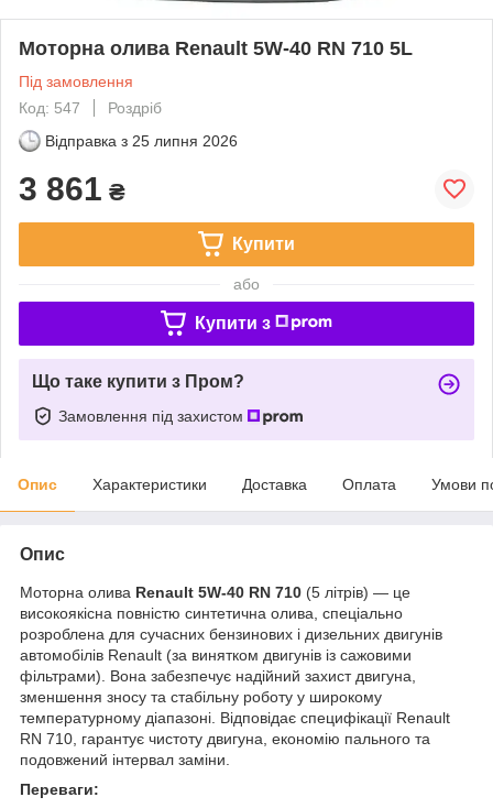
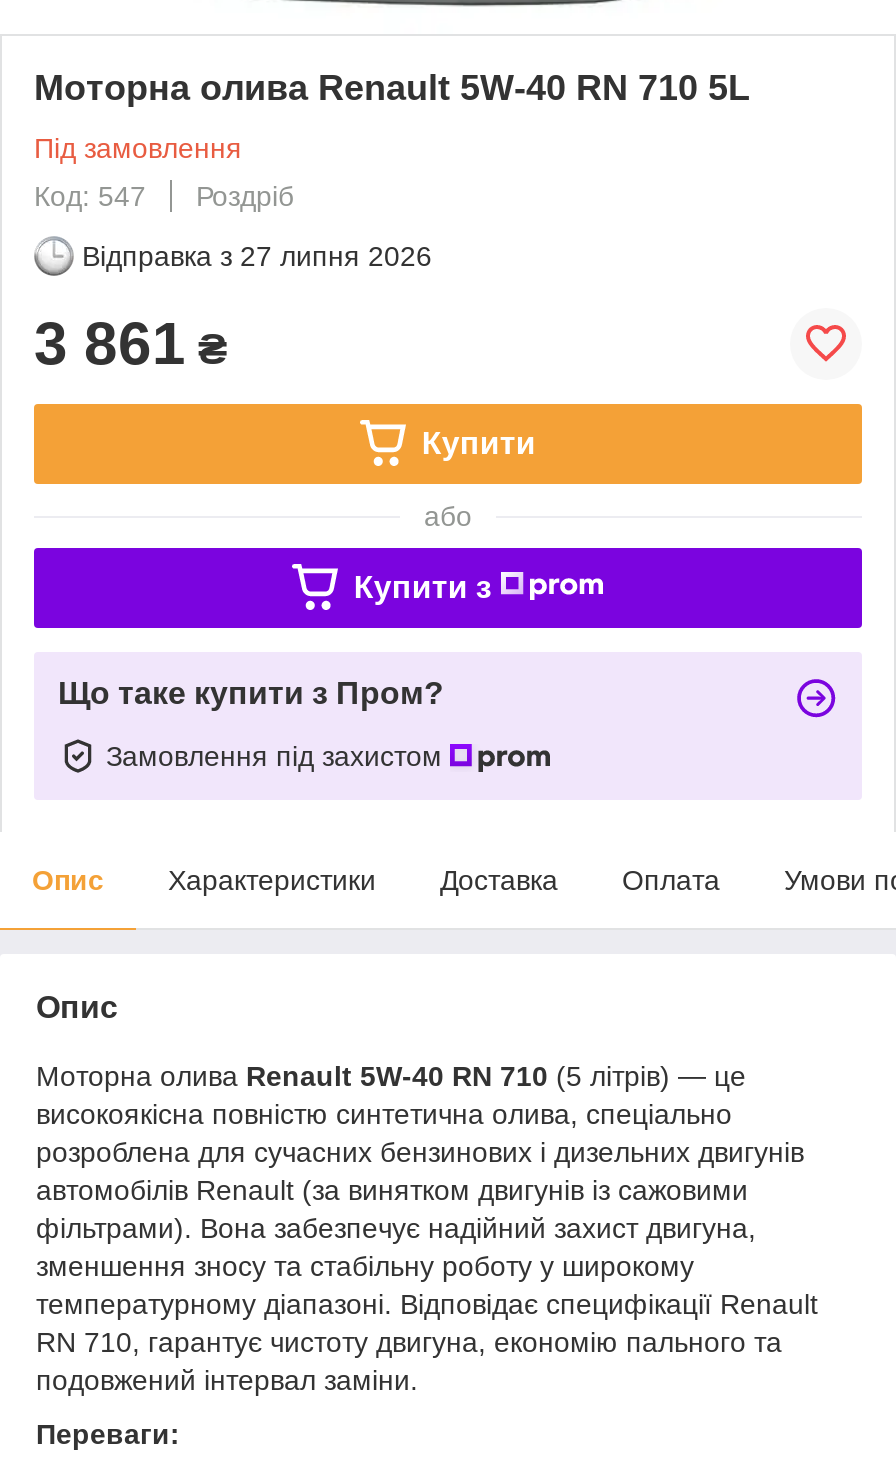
- Відправка з 25 липня 2026
+ Відправка з 27 липня 2026
